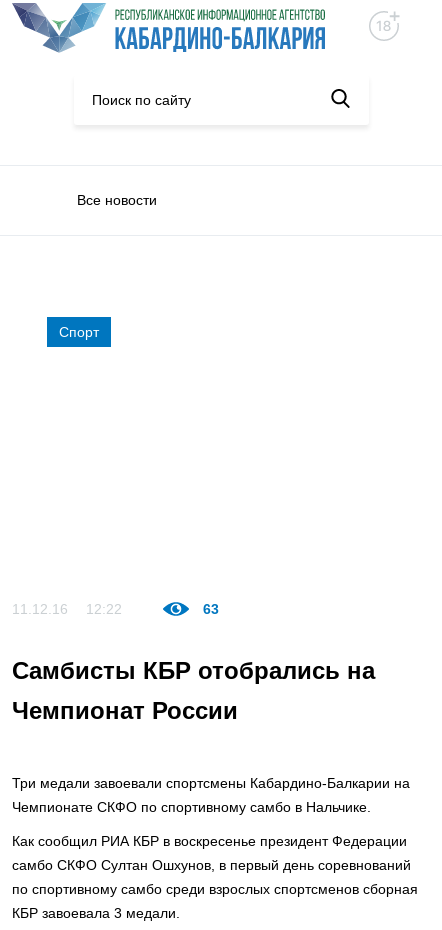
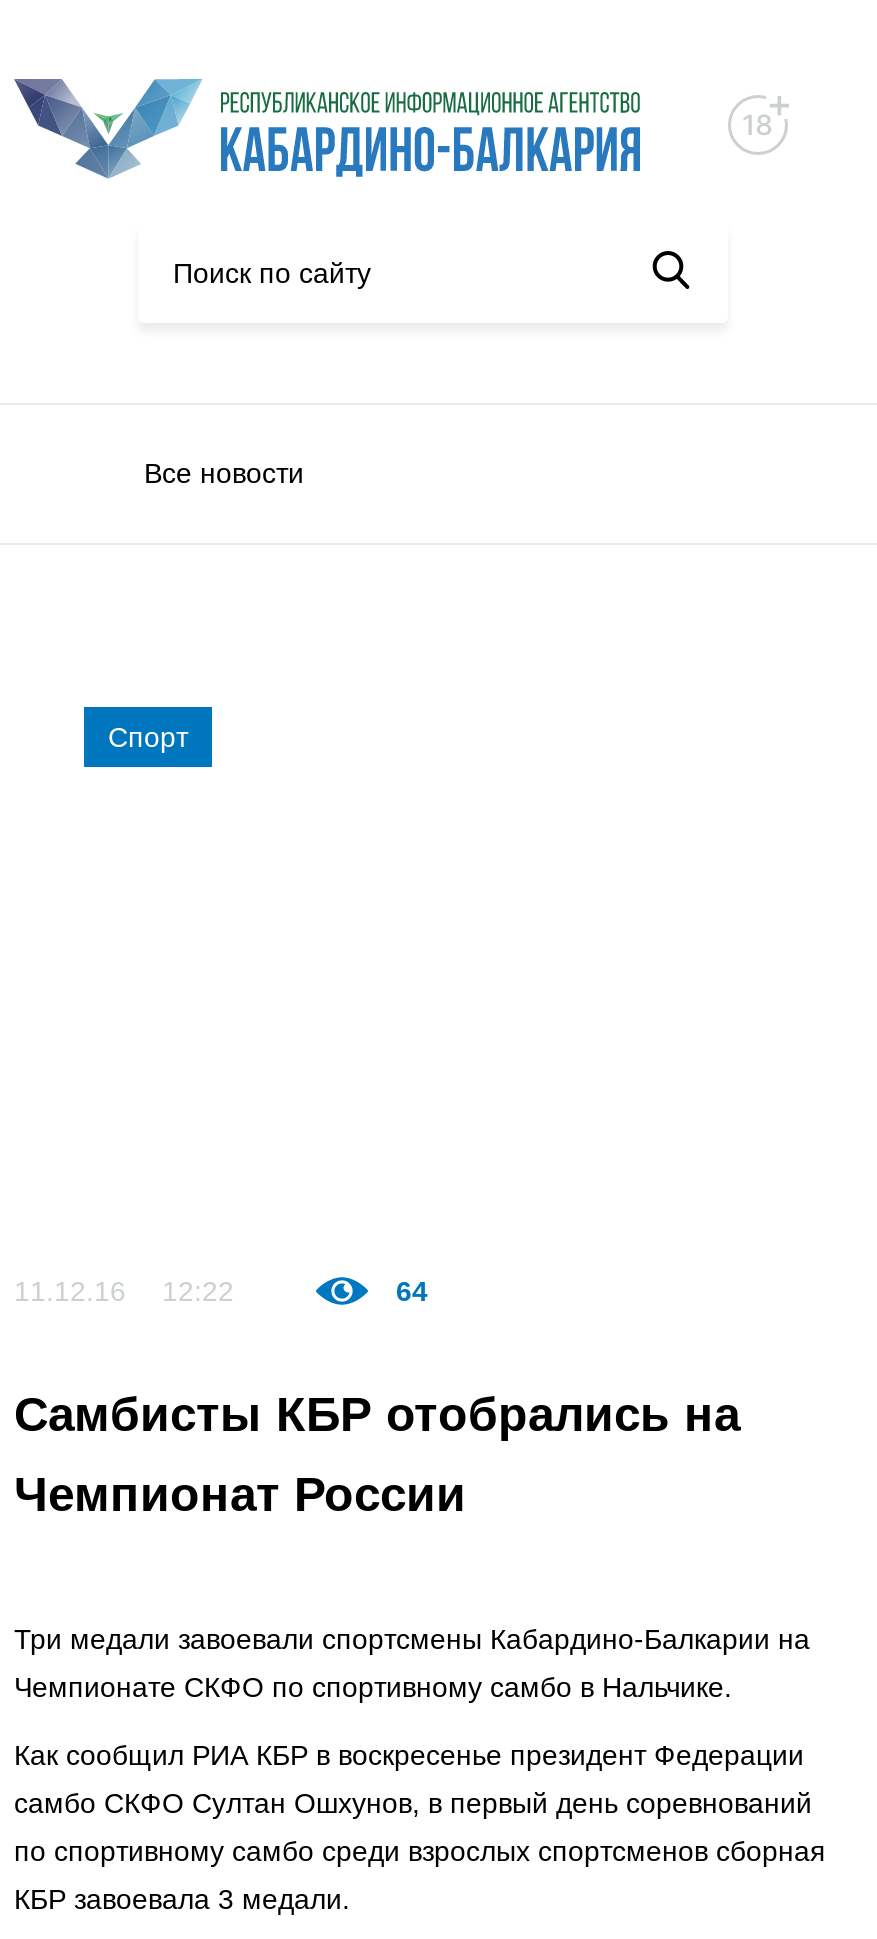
- 63
+ 64
